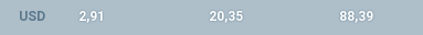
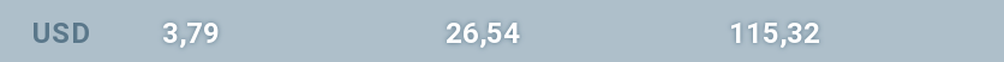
- 2,91
+ 3,79

- 20,35
+ 26,54

- 88,39
+ 115,32
